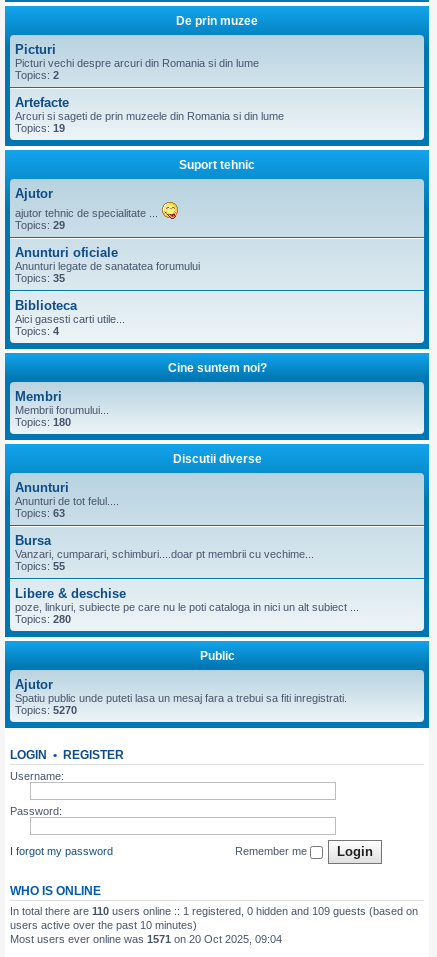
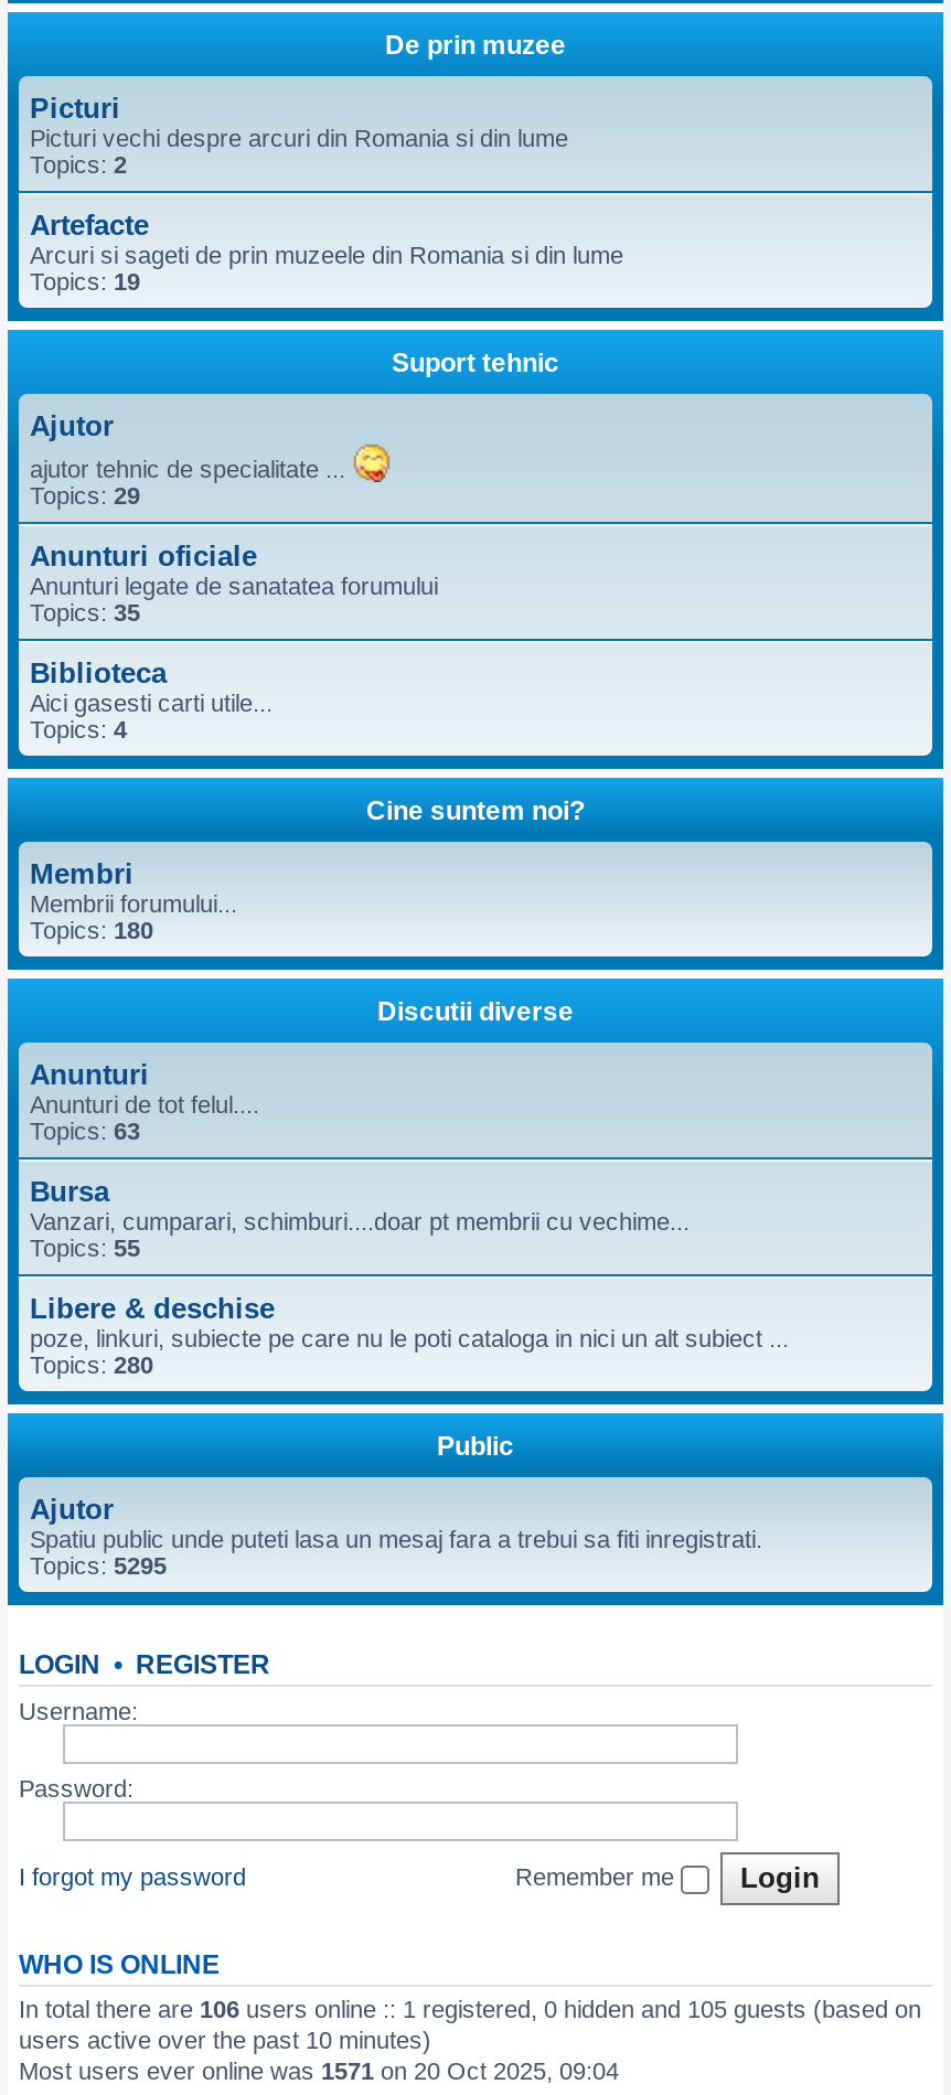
- Topics: 5270
+ Topics: 5295

- In total there are 110 users online :: 1 registered, 0 hidden and 109 guests (based on
+ In total there are 106 users online :: 1 registered, 0 hidden and 105 guests (based on
